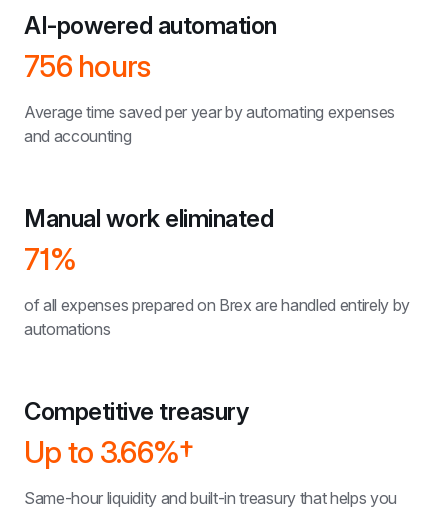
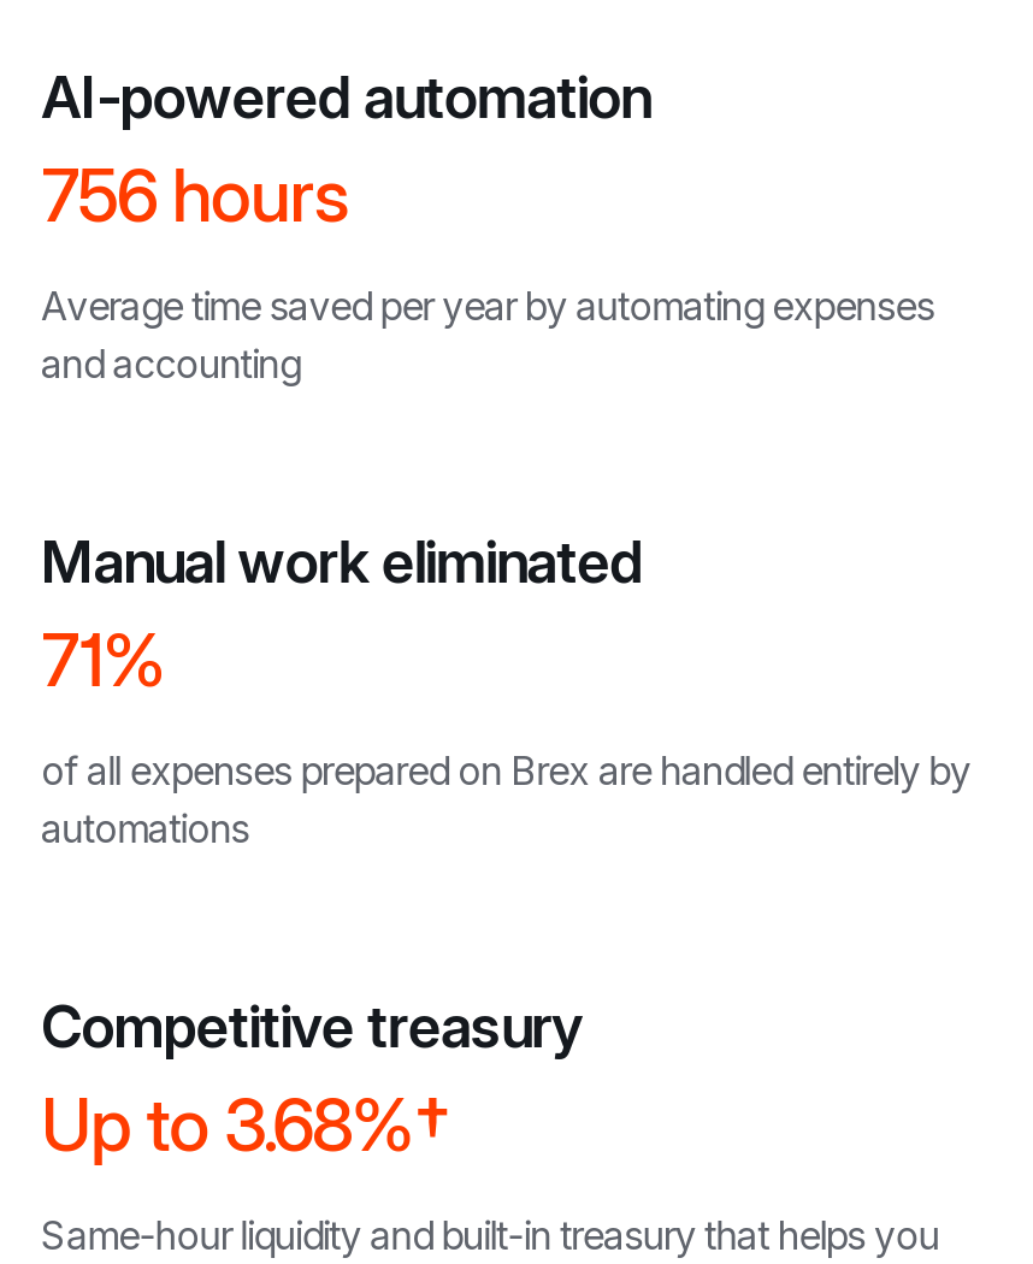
- Up to 3.66%†
+ Up to 3.68%†
